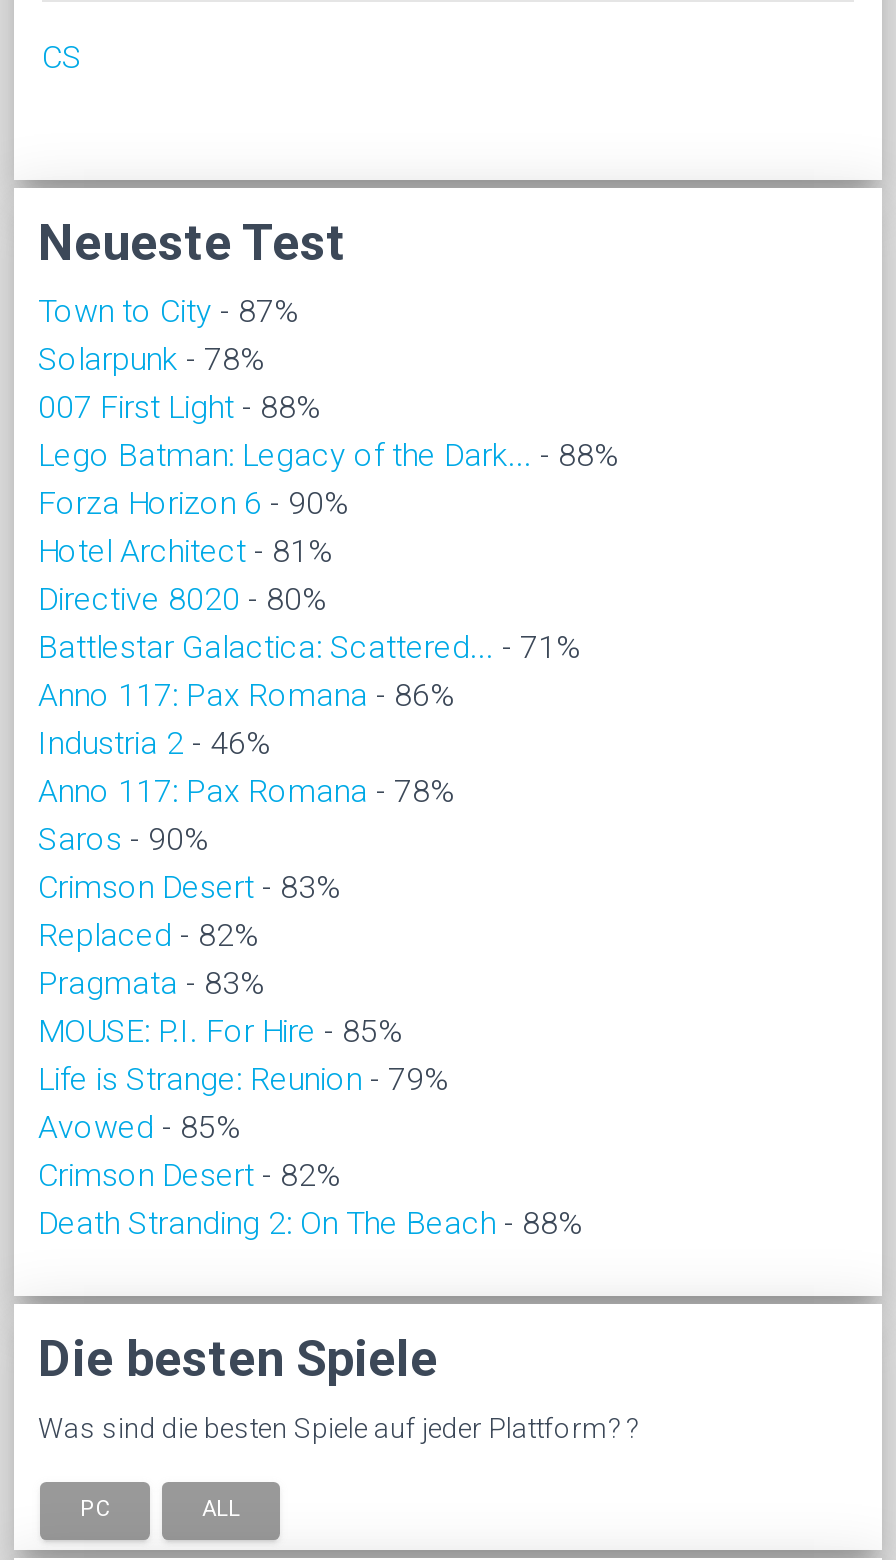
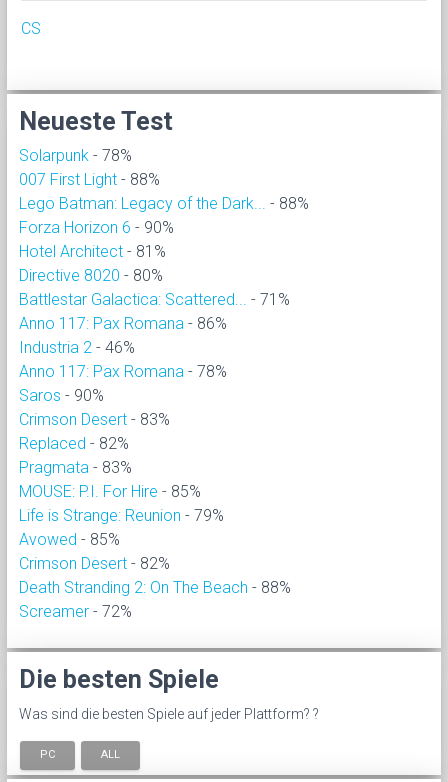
- Town to City - 87%

moved up: Solarpunk - 78% | 007 First Light - 88% | Lego Batman: Legacy of the Dark... - 88% | ... | Crimson Desert - 82% | Death Stranding 2: On The Beach - 88%

+ Screamer - 72%
